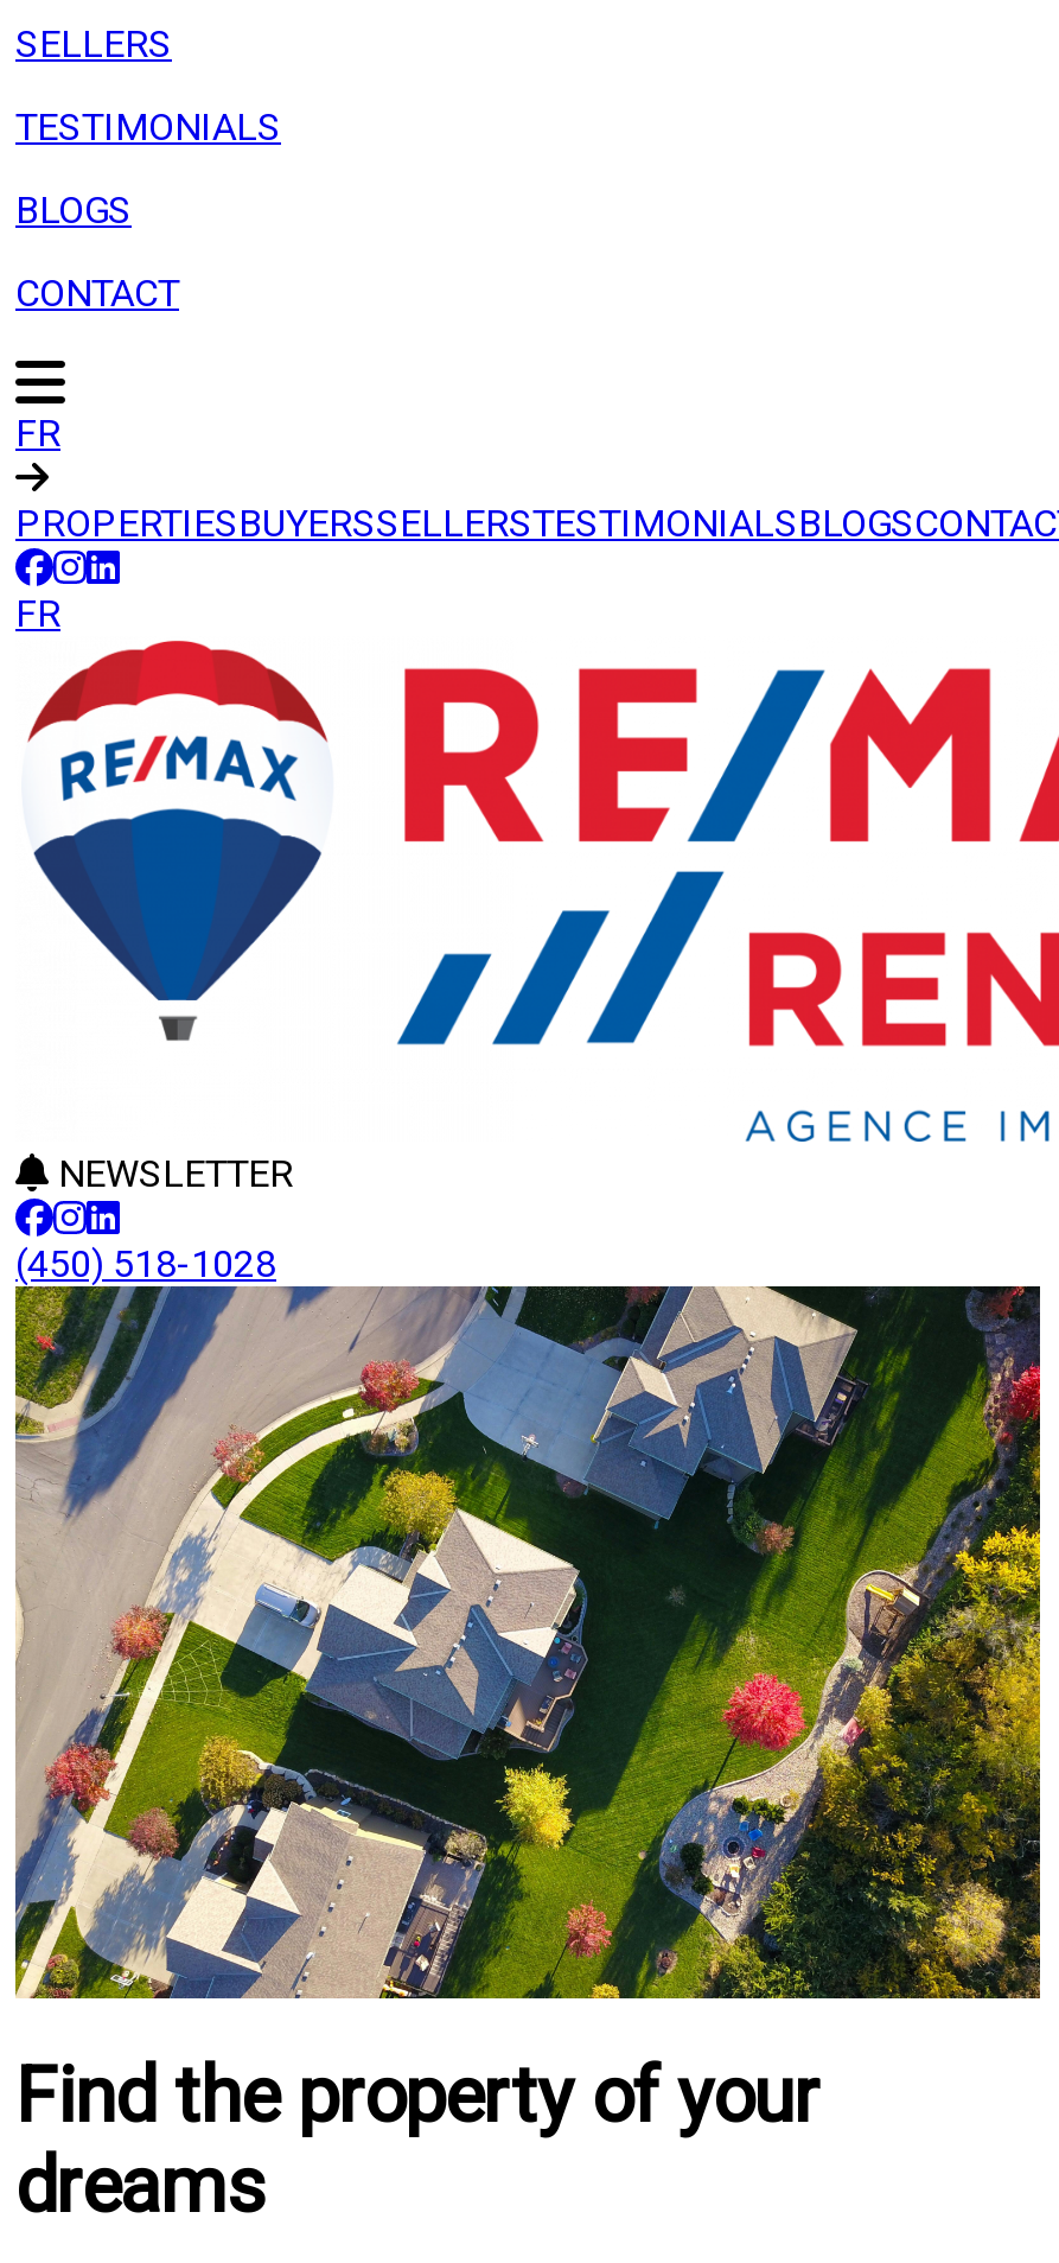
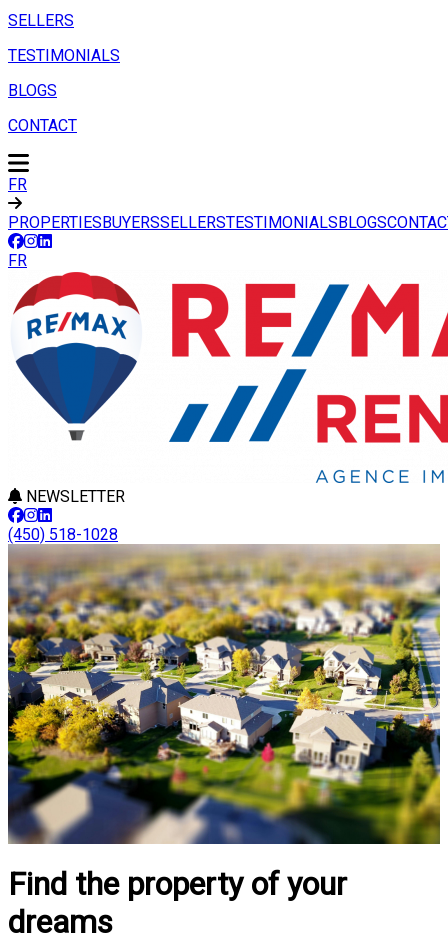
- [image]
+ [image]
